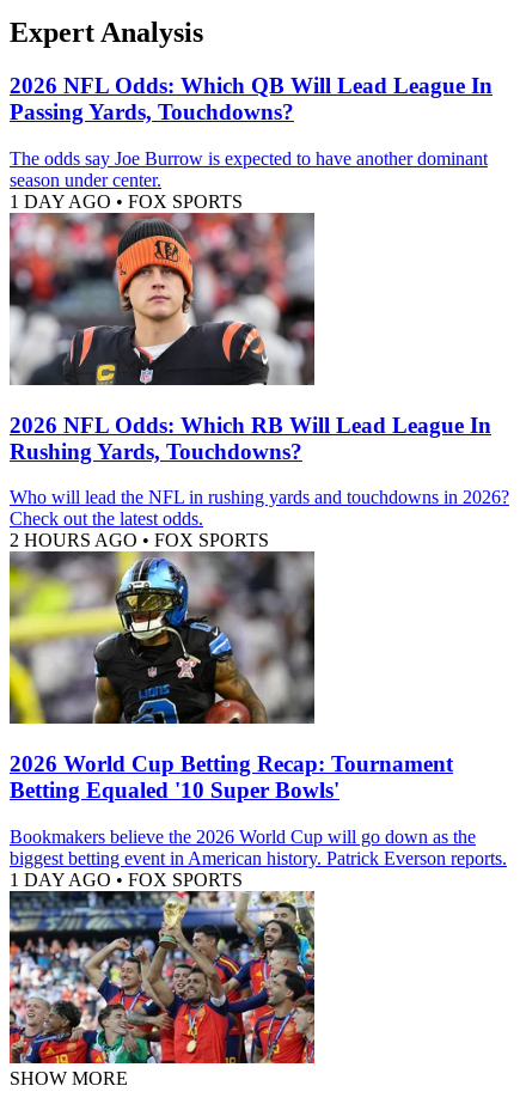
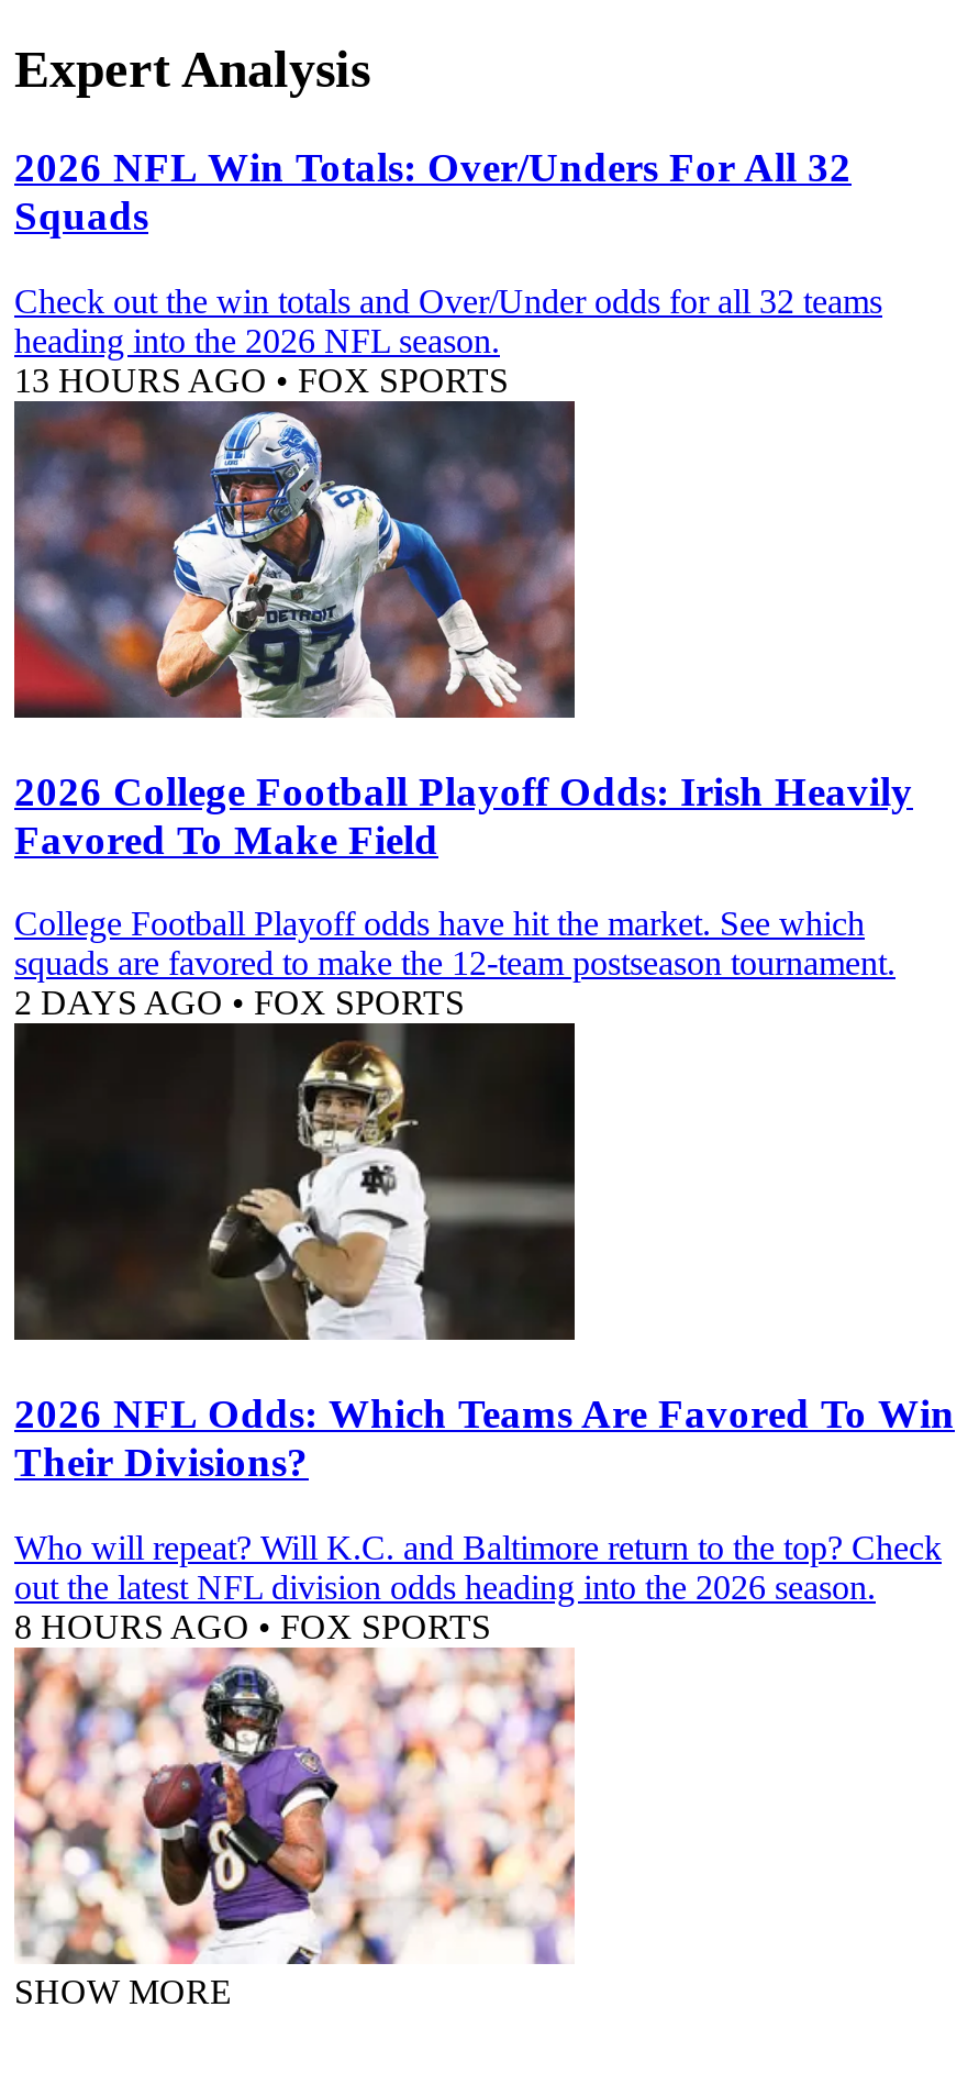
- 2026 NFL Odds: Which QB Will Lead League In
- Passing Yards, Touchdowns?
+ 2026 NFL Win Totals: Over/Unders For All 32
+ Squads

- The odds say Joe Burrow is expected to have another dominant
- season under center.
- 1 DAY AGO • FOX SPORTS
+ Check out the win totals and Over/Under odds for all 32 teams
+ heading into the 2026 NFL season.
+ 13 HOURS AGO • FOX SPORTS

- [image]
- 2026 NFL Odds: Which RB Will Lead League In
- Rushing Yards, Touchdowns?
+ [image]
+ 2026 College Football Playoff Odds: Irish Heavily
+ Favored To Make Field

- Who will lead the NFL in rushing yards and touchdowns in 2026?
- Check out the latest odds.
- 2 HOURS AGO • FOX SPORTS
+ College Football Playoff odds have hit the market. See which
+ squads are favored to make the 12-team postseason tournament.
+ 2 DAYS AGO • FOX SPORTS

- [image]
- 2026 World Cup Betting Recap: Tournament
- Betting Equaled '10 Super Bowls'
+ [image]
+ 2026 NFL Odds: Which Teams Are Favored To Win
+ Their Divisions?

- Bookmakers believe the 2026 World Cup will go down as the
- biggest betting event in American history. Patrick Everson reports.
- 1 DAY AGO • FOX SPORTS
+ Who will repeat? Will K.C. and Baltimore return to the top? Check
+ out the latest NFL division odds heading into the 2026 season.
+ 8 HOURS AGO • FOX SPORTS

- [image]
+ [image]
